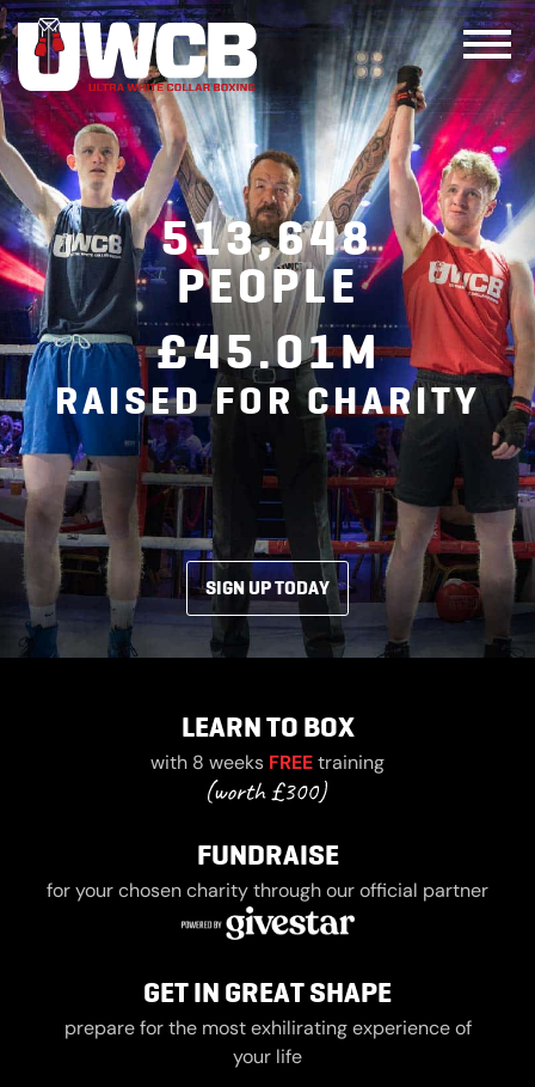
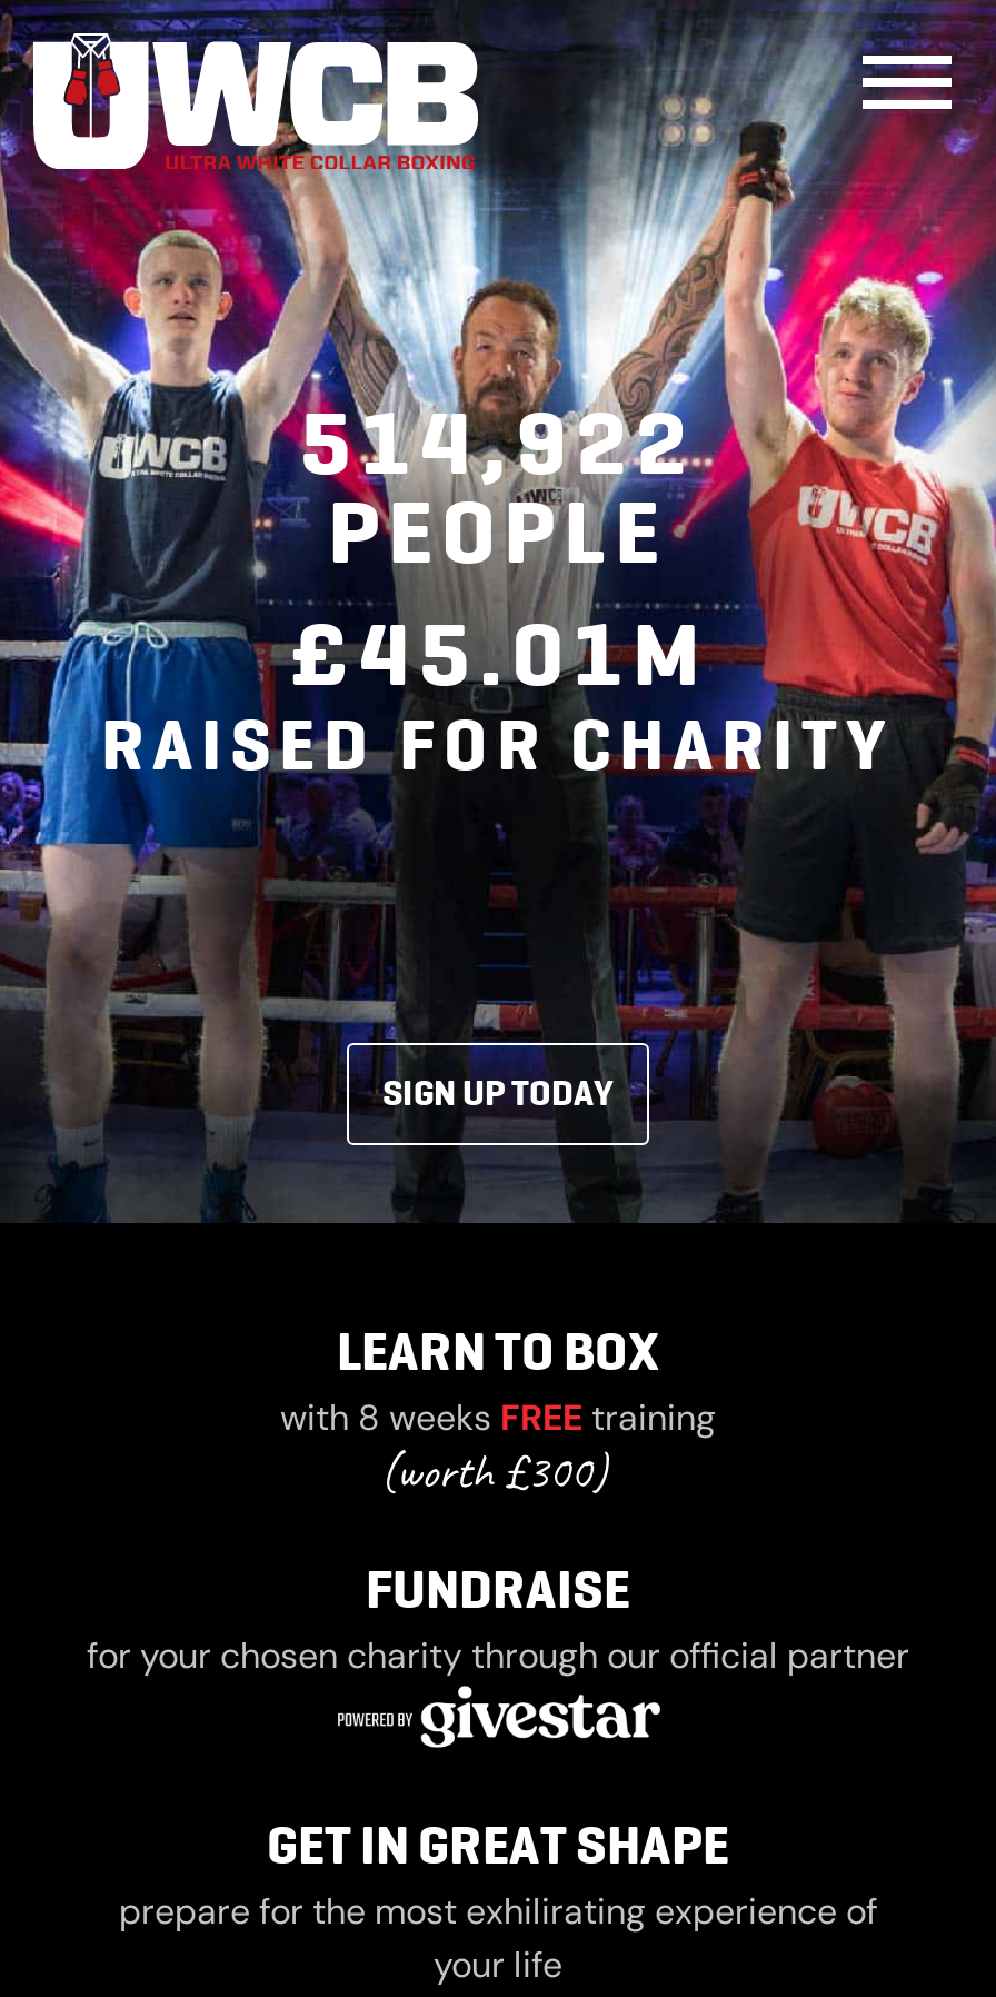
- 513,648
+ 514,922
